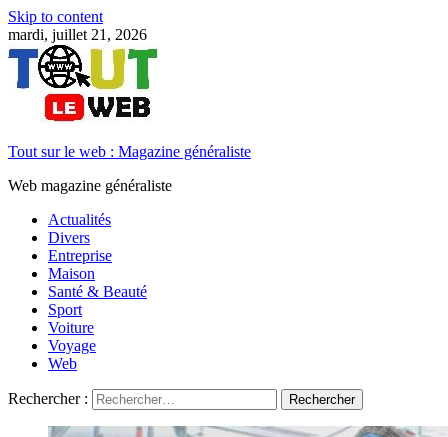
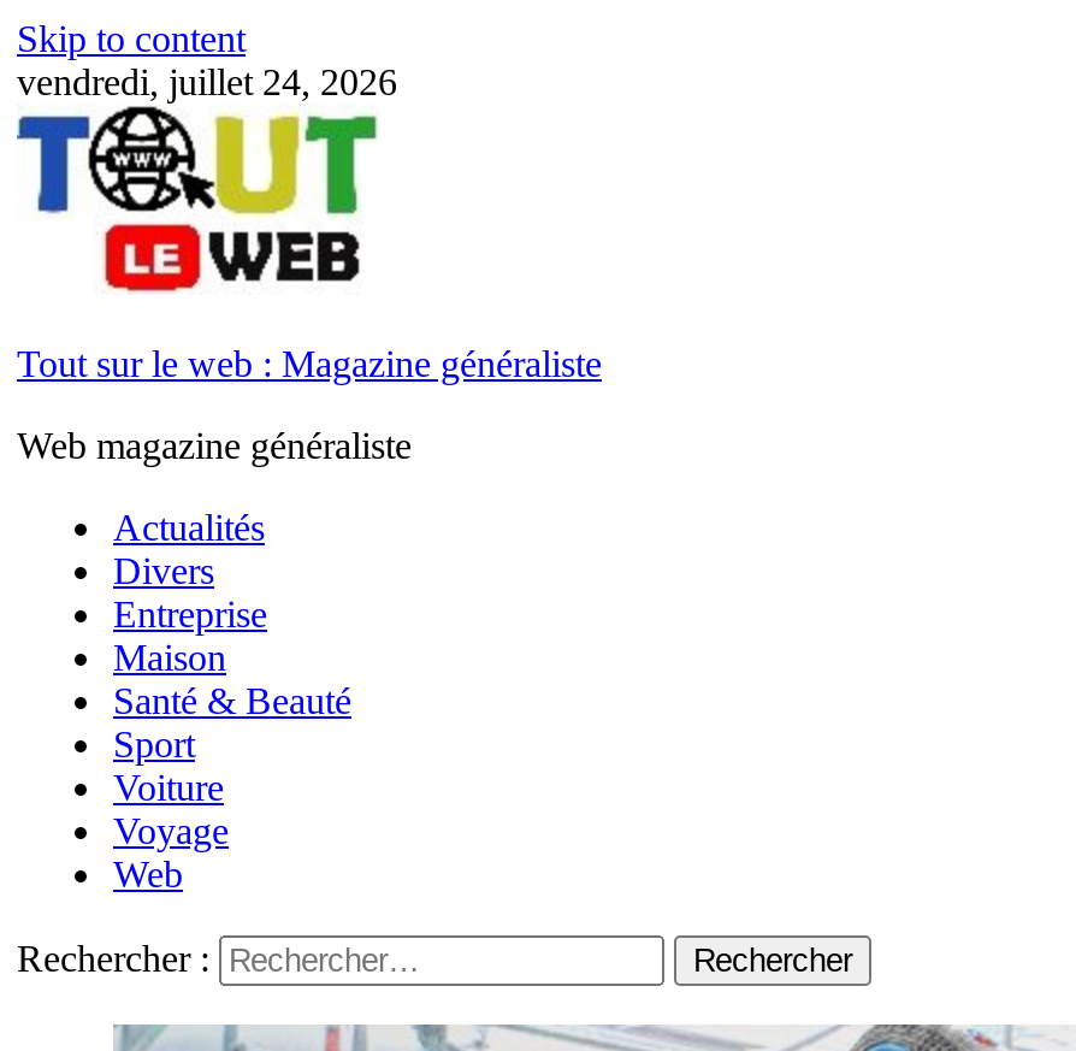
- mardi, juillet 21, 2026
+ vendredi, juillet 24, 2026
